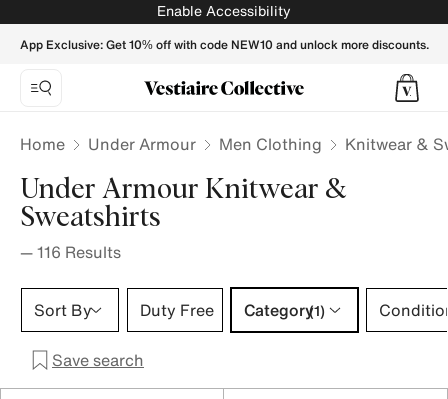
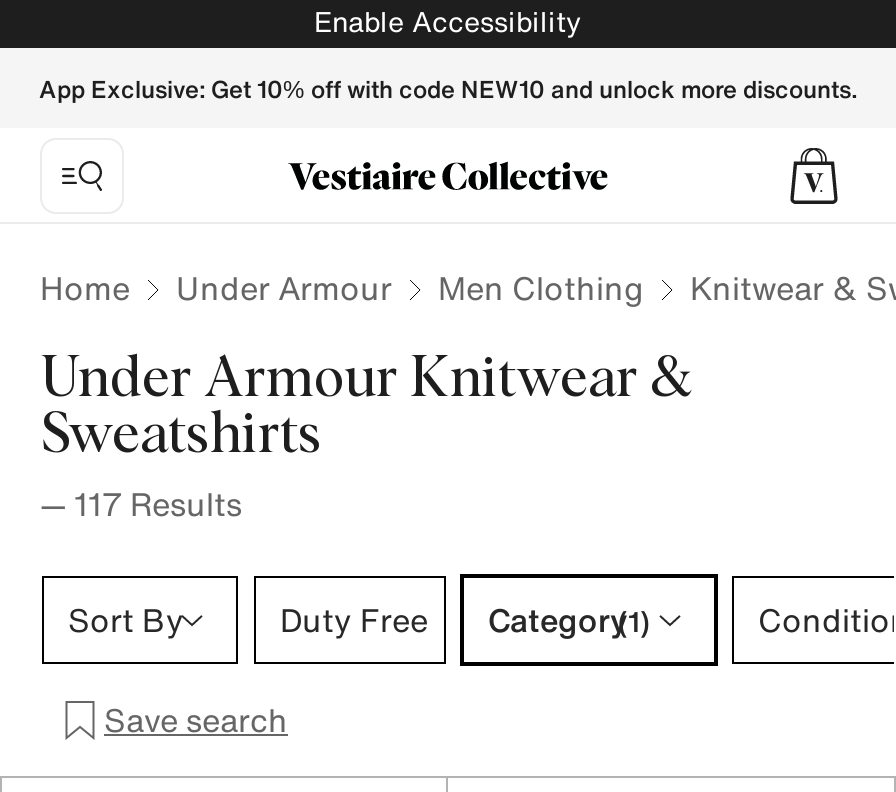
- — 116 Results
+ — 117 Results
